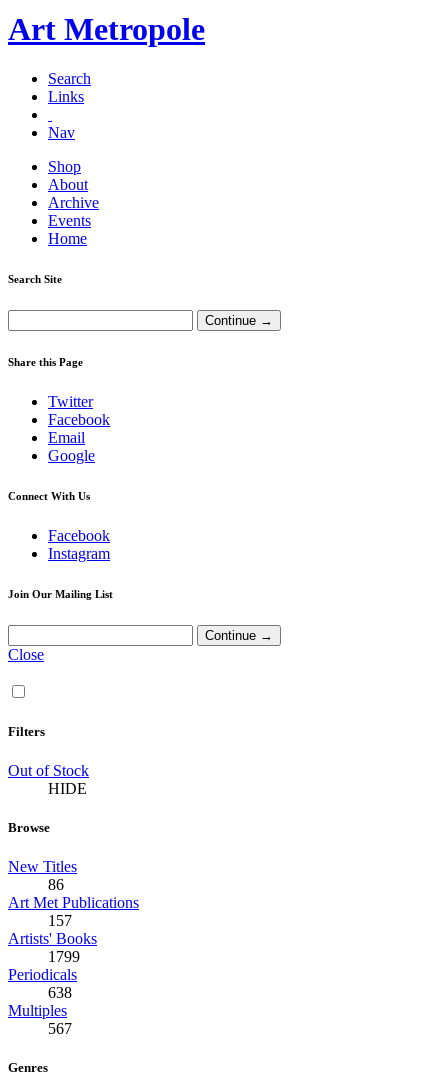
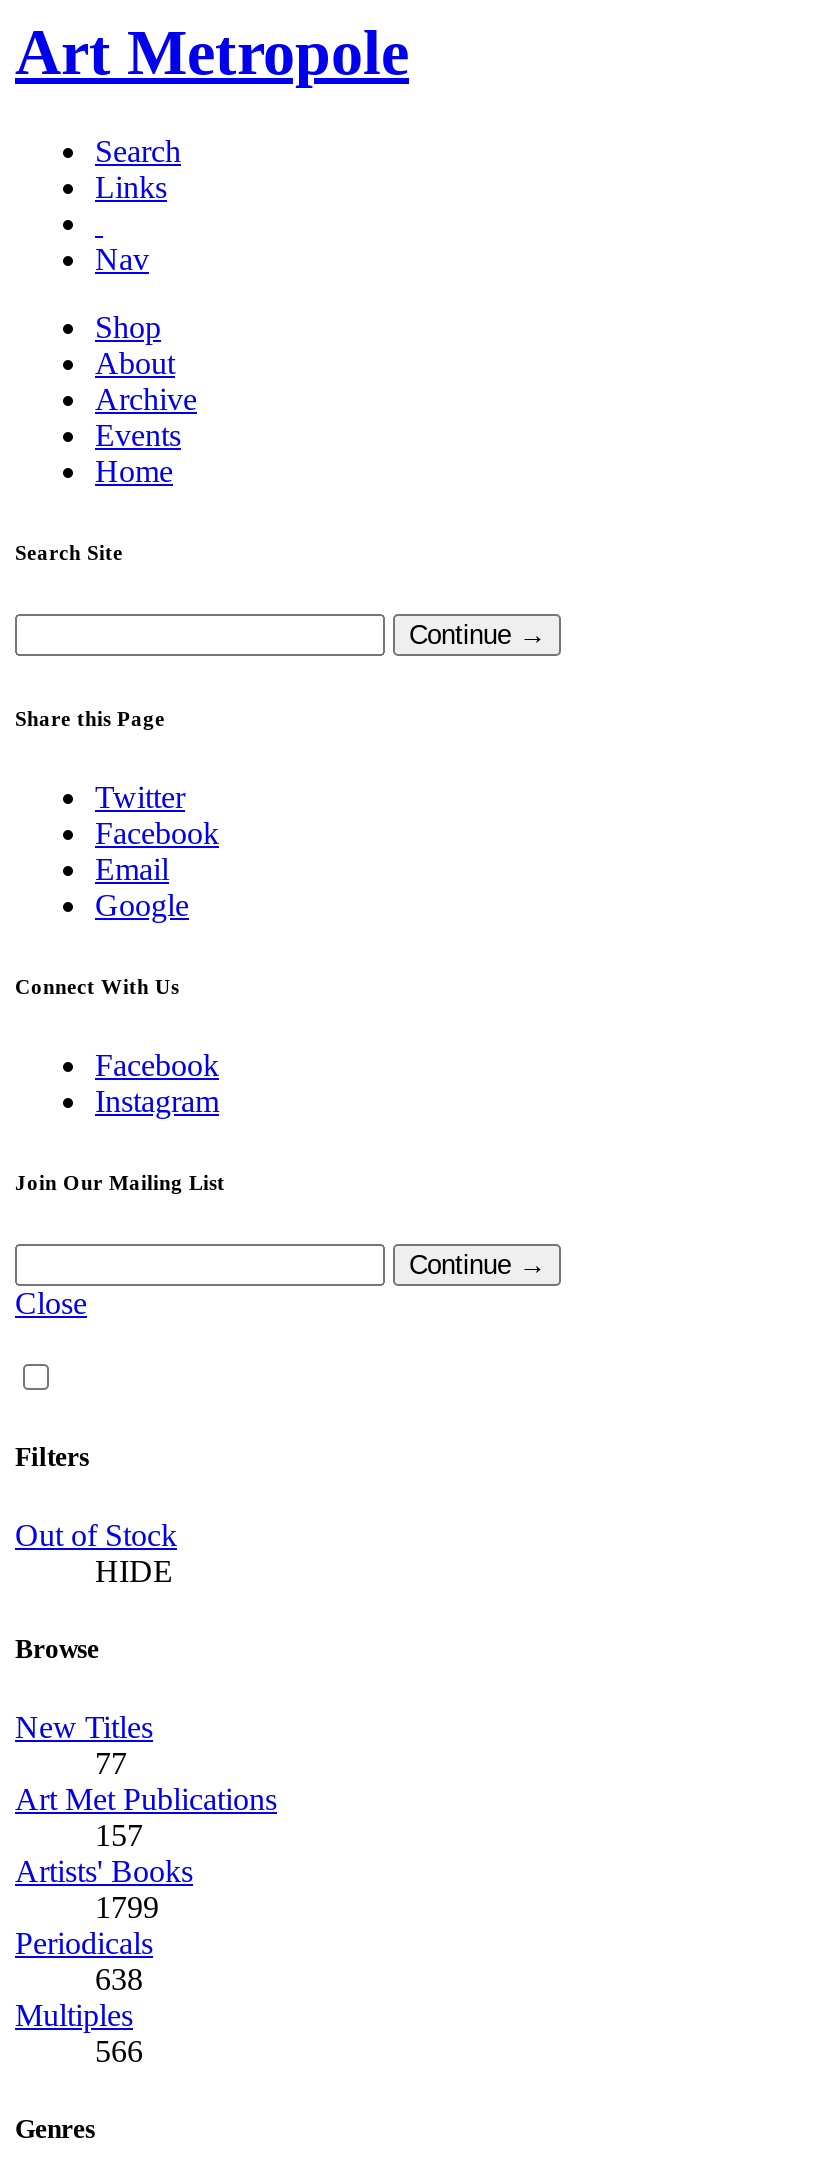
- 86
+ 77

- 567
+ 566
